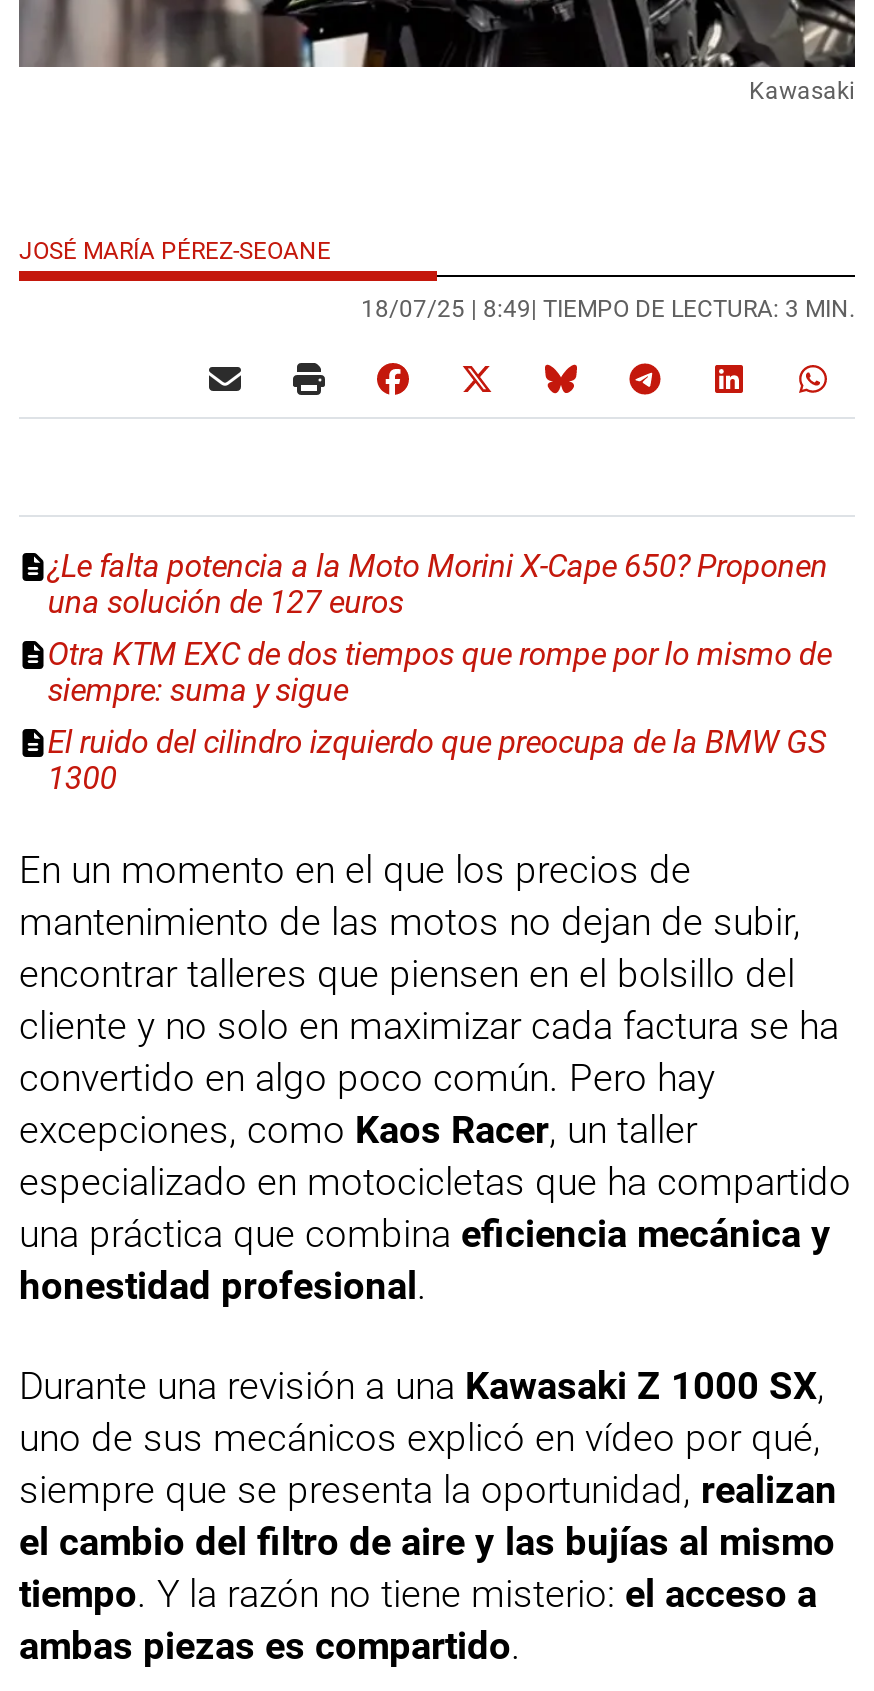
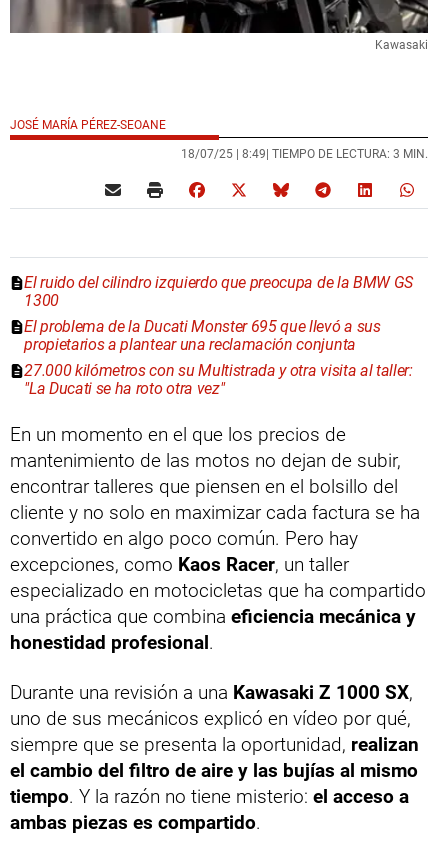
- ¿Le falta potencia a la Moto Morini X-Cape 650? Proponen
- una solución de 127 euros
- Otra KTM EXC de dos tiempos que rompe por lo mismo de
- siempre: suma y sigue

moved up: El ruido del cilindro izquierdo que preocupa de la BMW GS | 1300

+ El problema de la Ducati Monster 695 que llevó a sus
+ propietarios a plantear una reclamación conjunta
+ 27.000 kilómetros con su Multistrada y otra visita al taller:
+ "La Ducati se ha roto otra vez"
